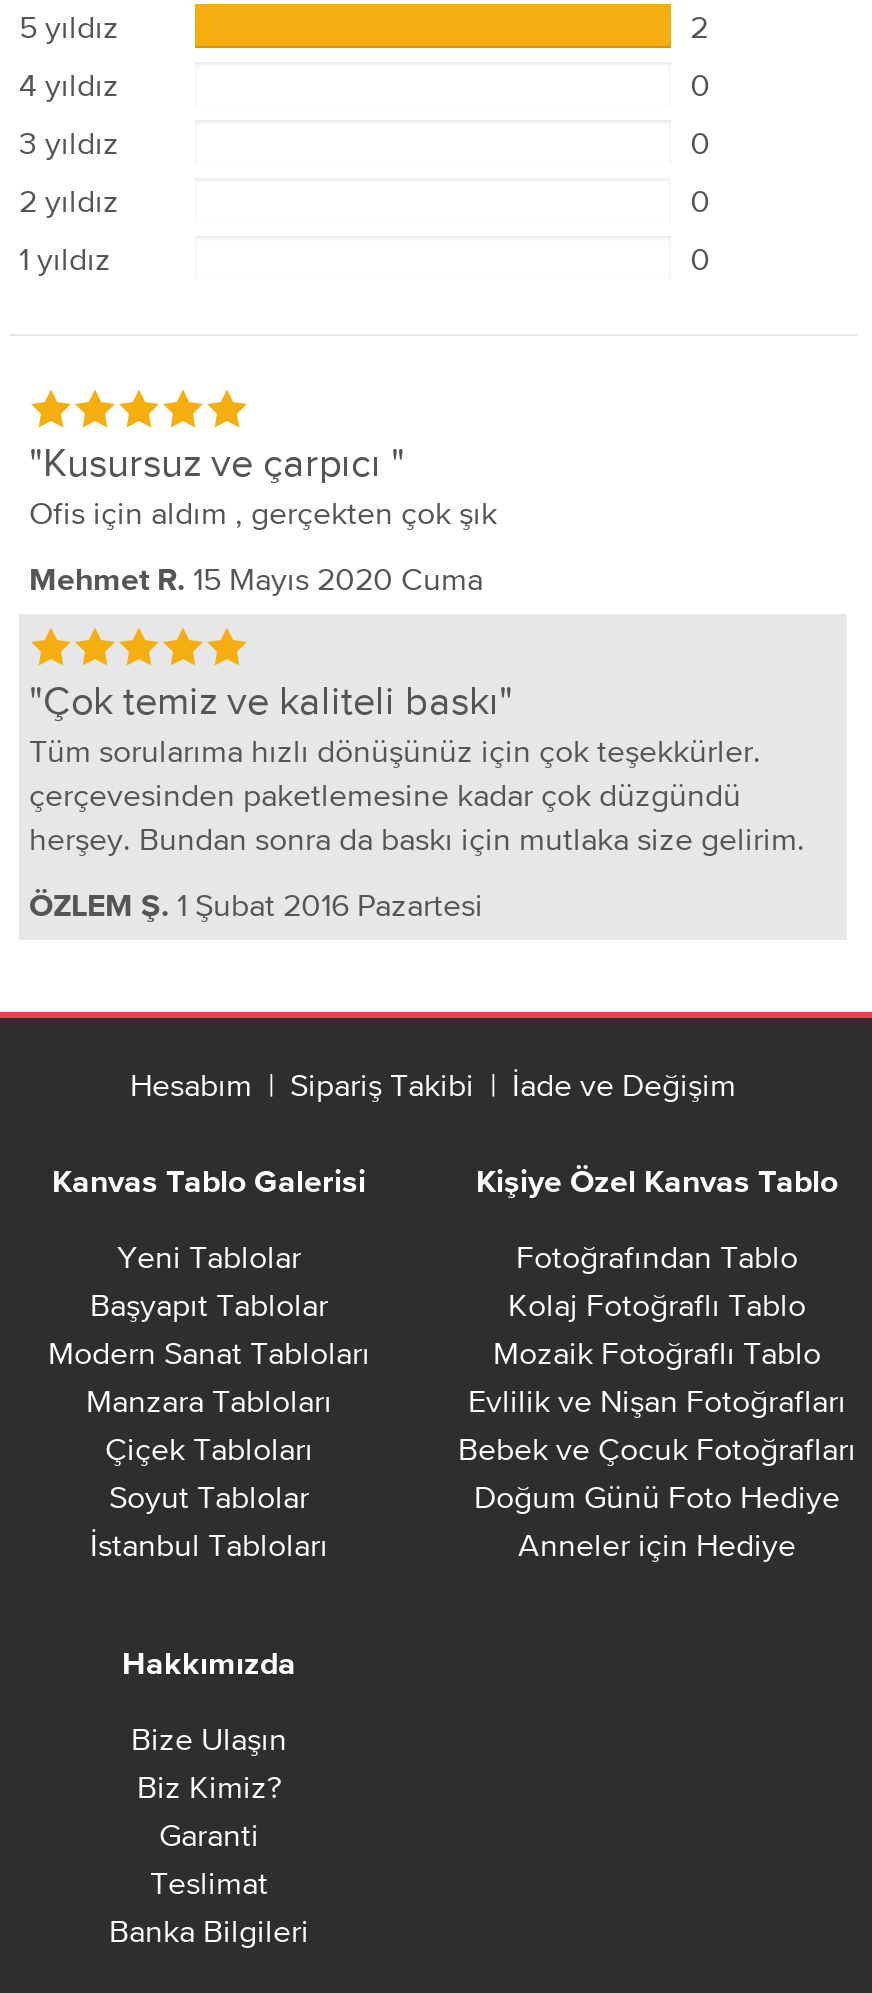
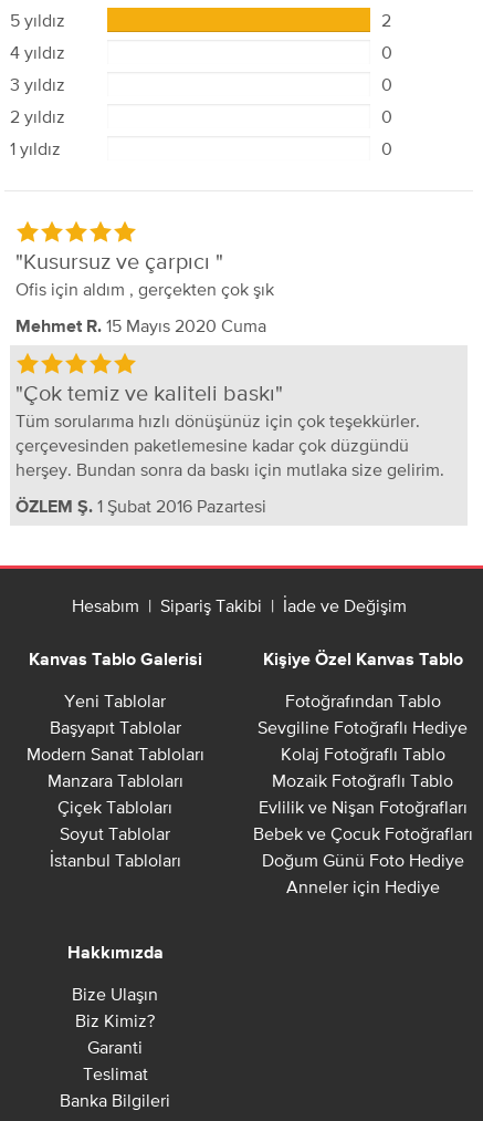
+ Sevgiline Fotoğraflı Hediye
